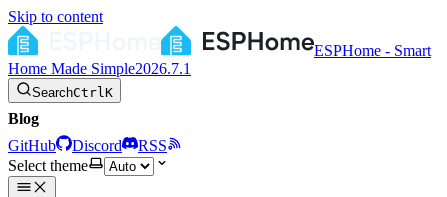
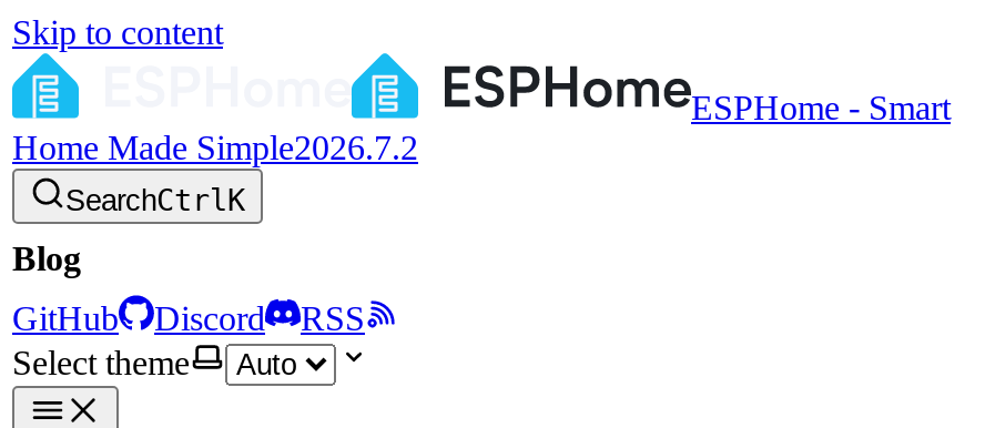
- Home Made Simple2026.7.1
+ Home Made Simple2026.7.2
